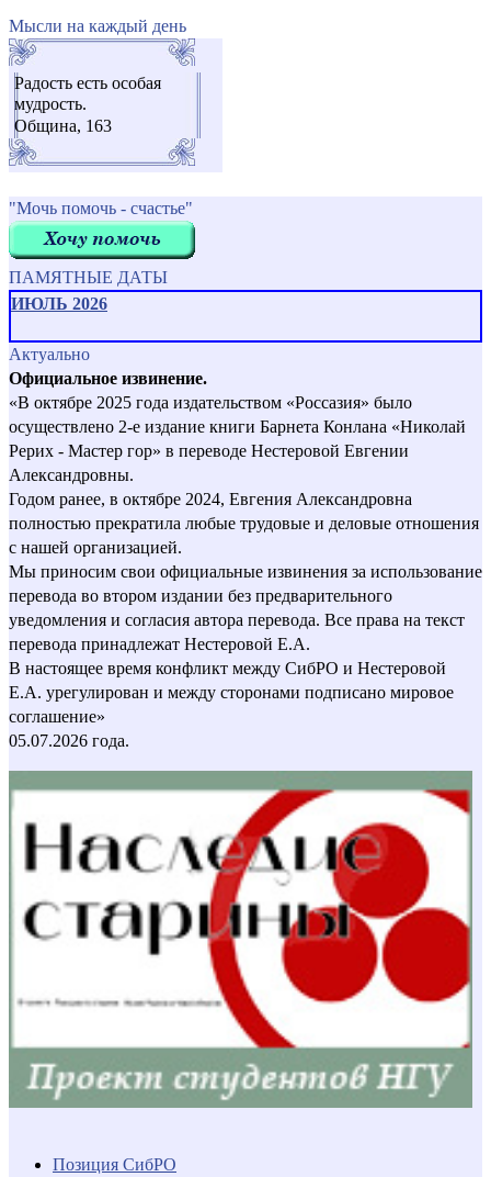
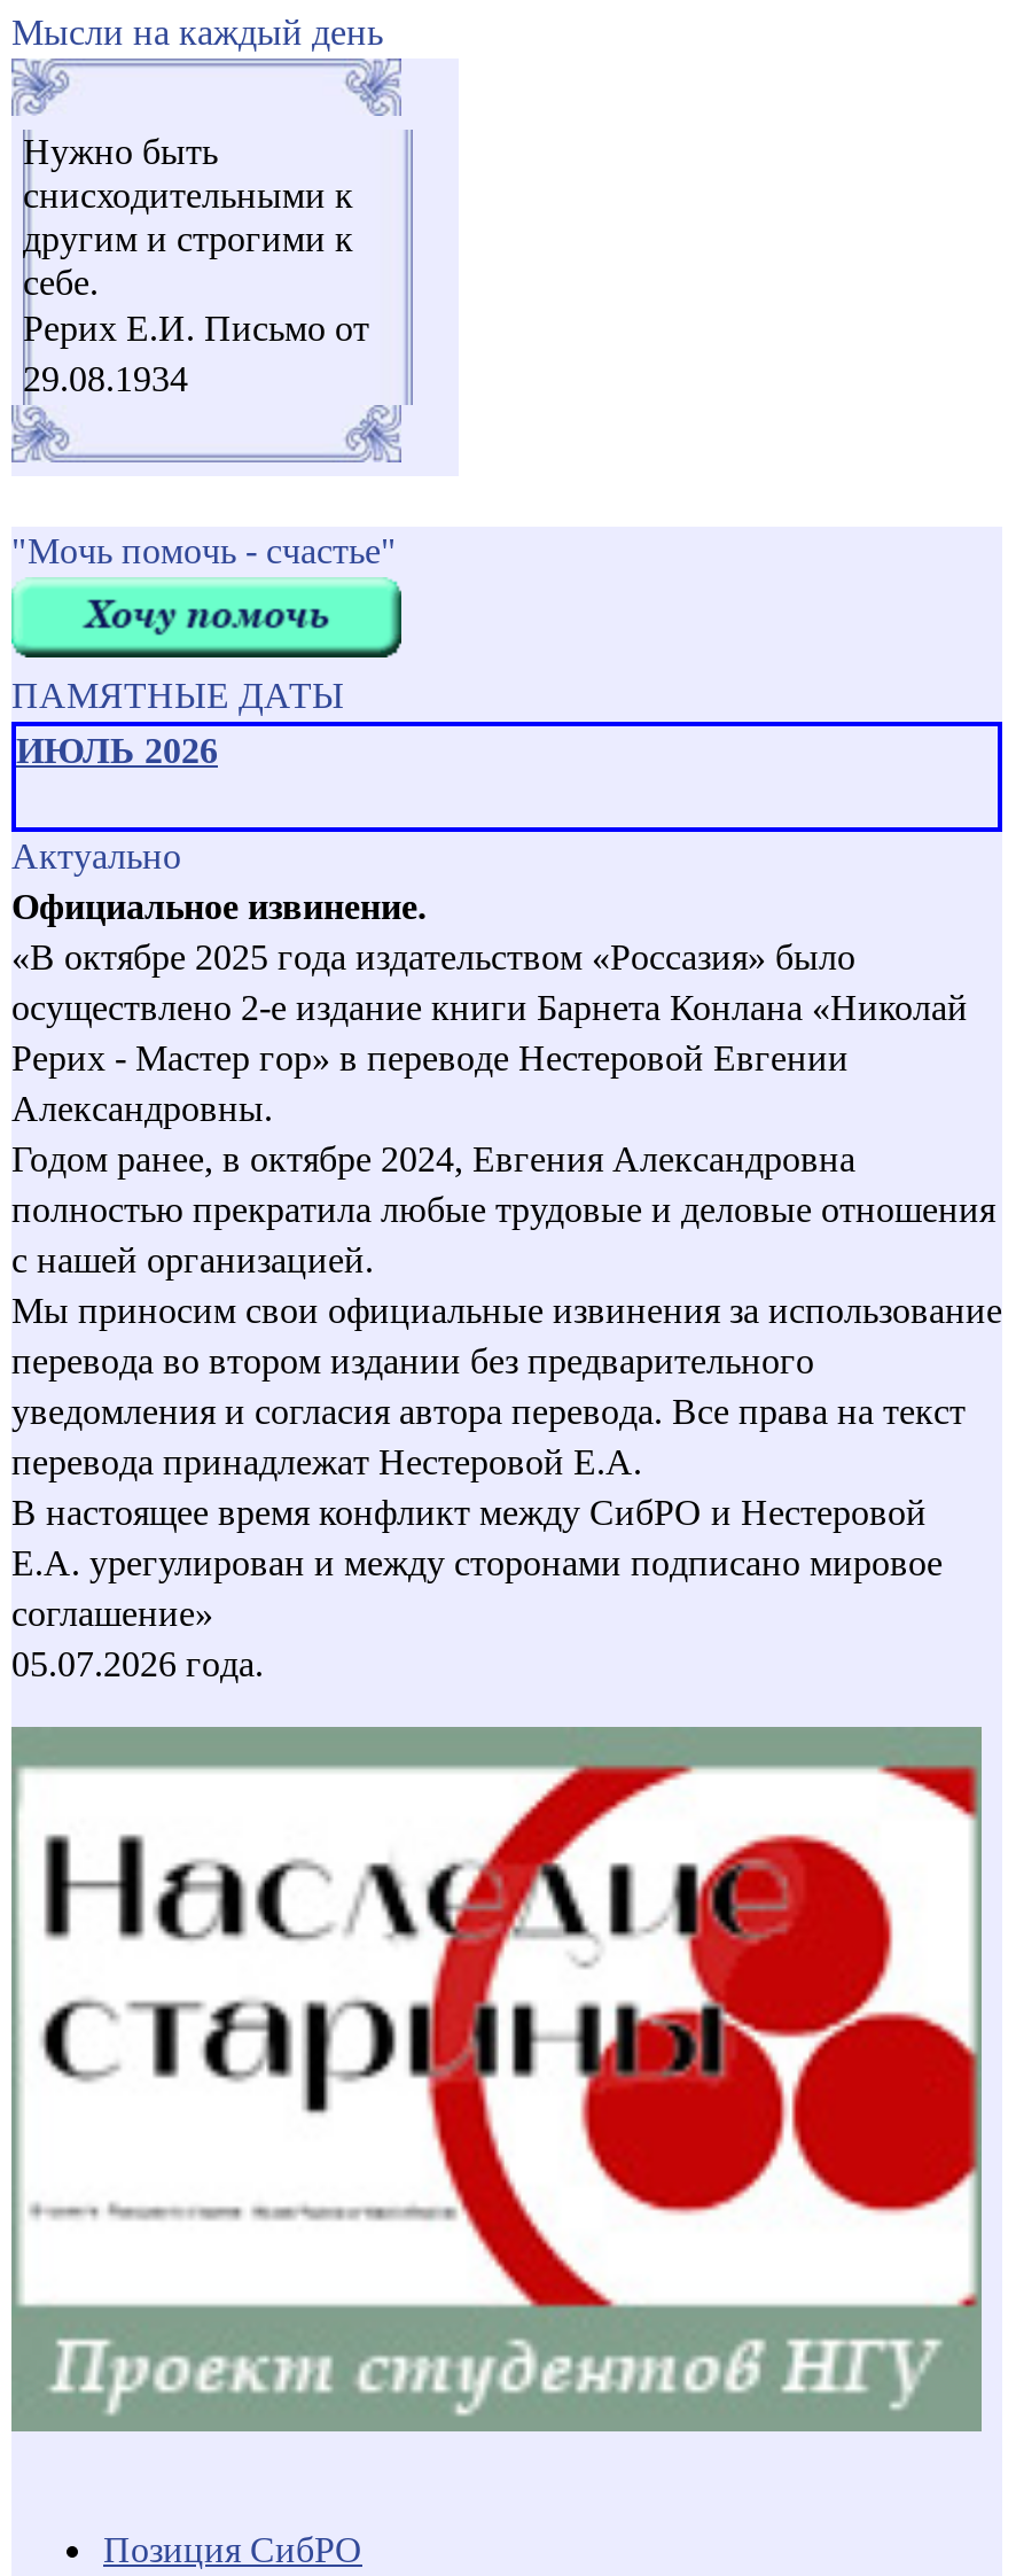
- Радость есть особая
- мудрость.
- Община, 163
+ Нужно быть
+ снисходительными к
+ другим и строгими к
+ себе.
+ Рерих Е.И. Письмо от
+ 29.08.1934
